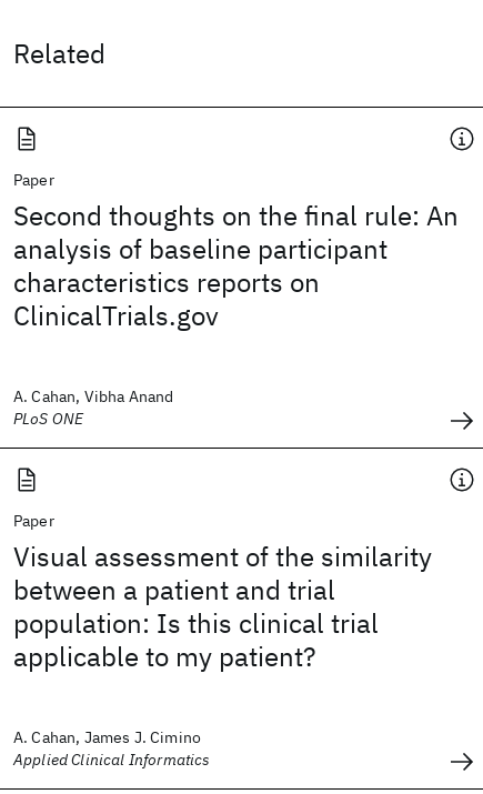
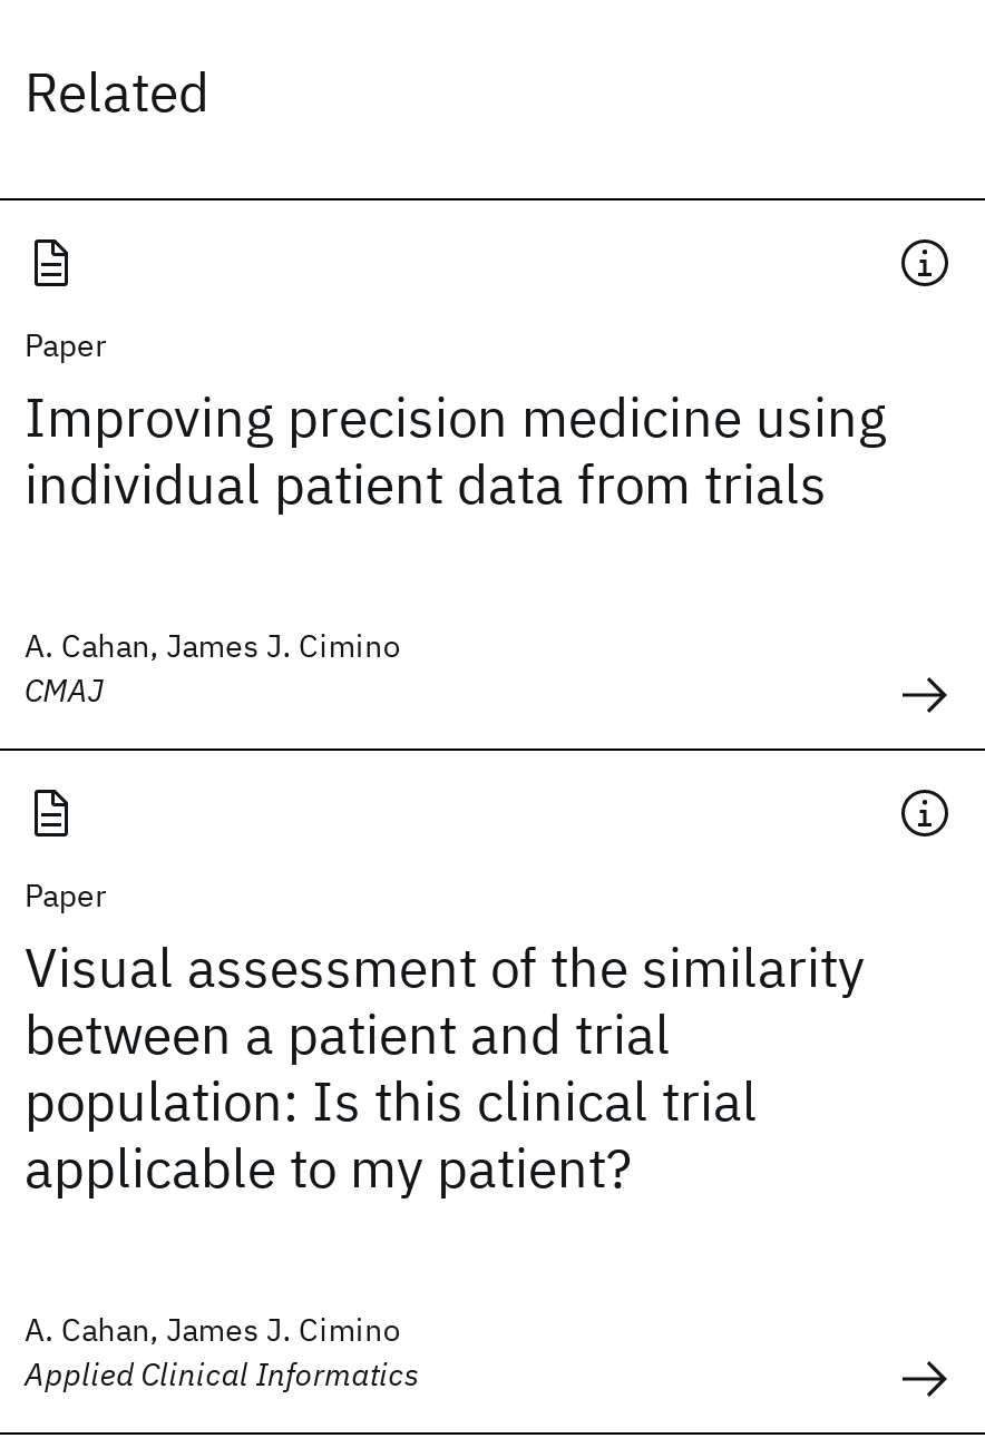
- Second thoughts on the final rule: An
- analysis of baseline participant
- characteristics reports on
- ClinicalTrials.gov
+ Improving precision medicine using
+ individual patient data from trials

- A. Cahan, Vibha Anand
- PLoS ONE
+ A. Cahan, James J. Cimino
+ CMAJ
